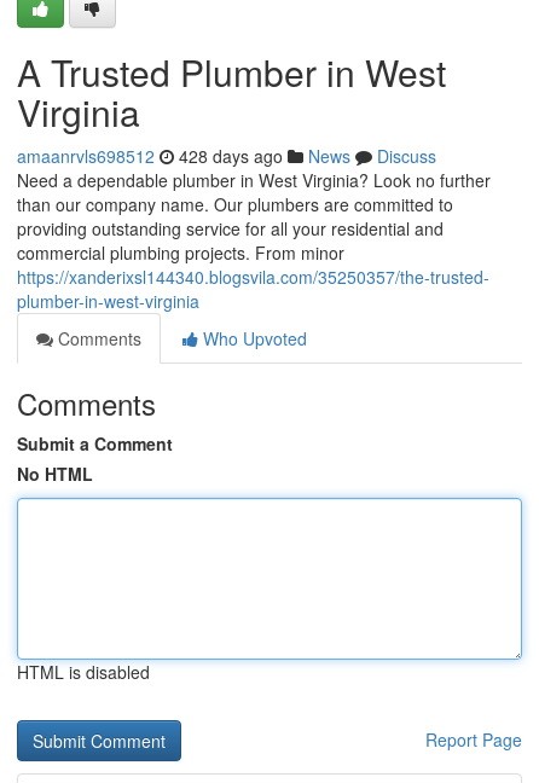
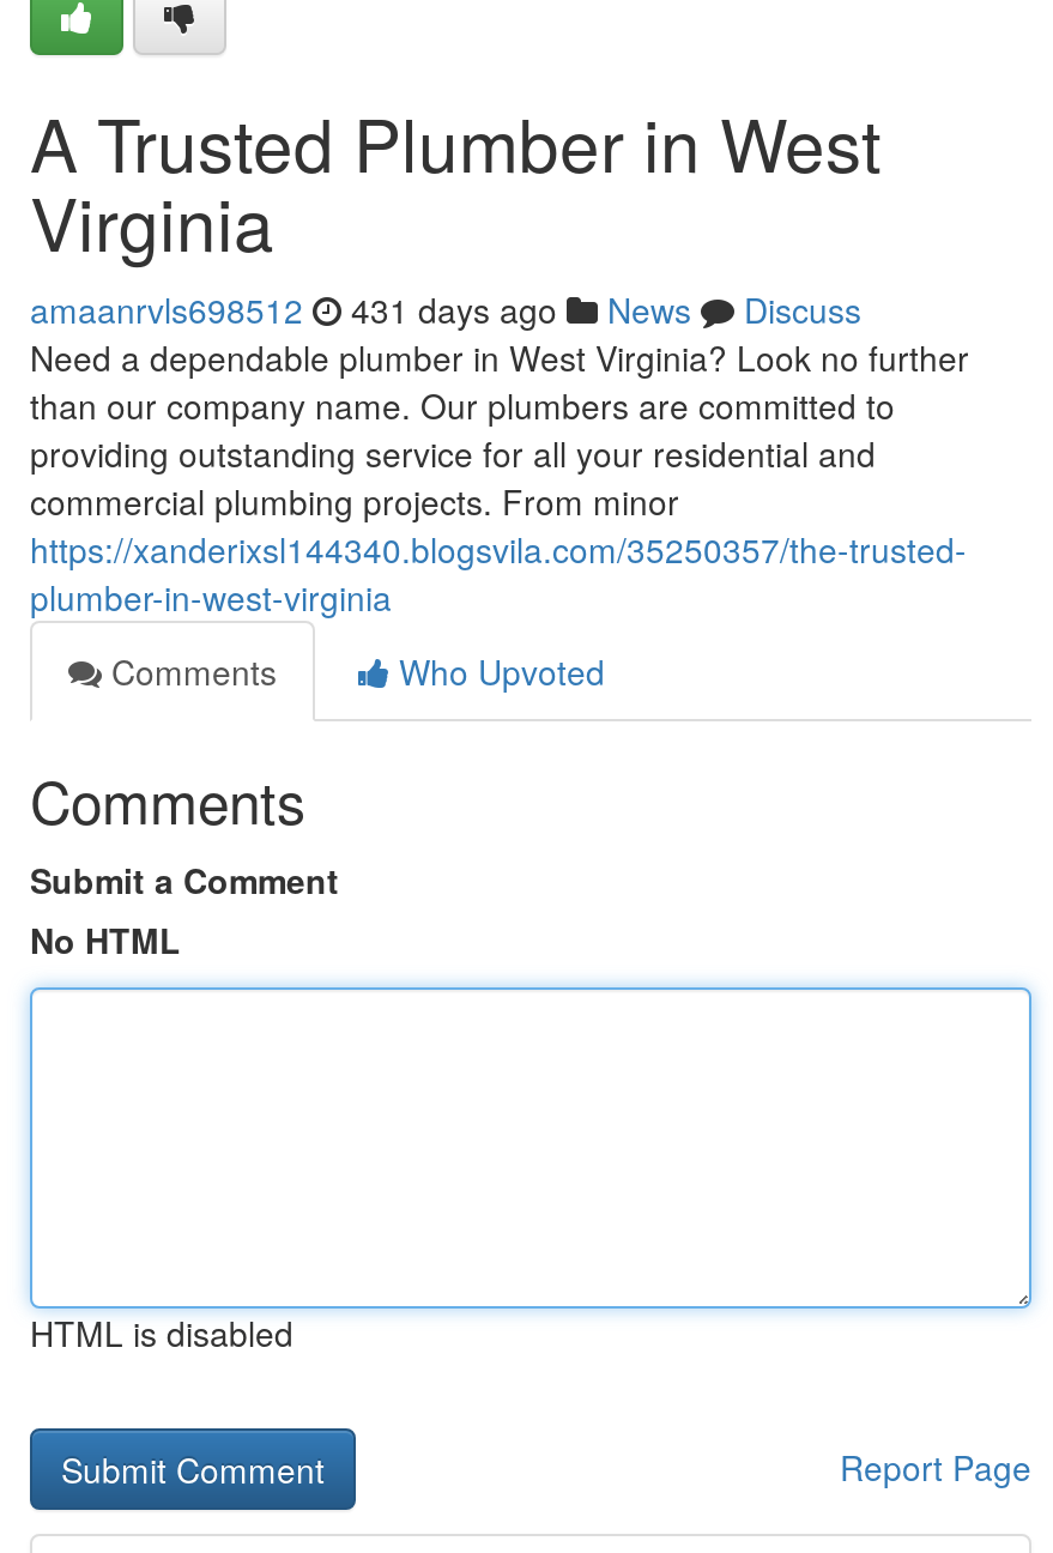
- amaanrvls698512 428 days ago News Discuss
+ amaanrvls698512 431 days ago News Discuss
